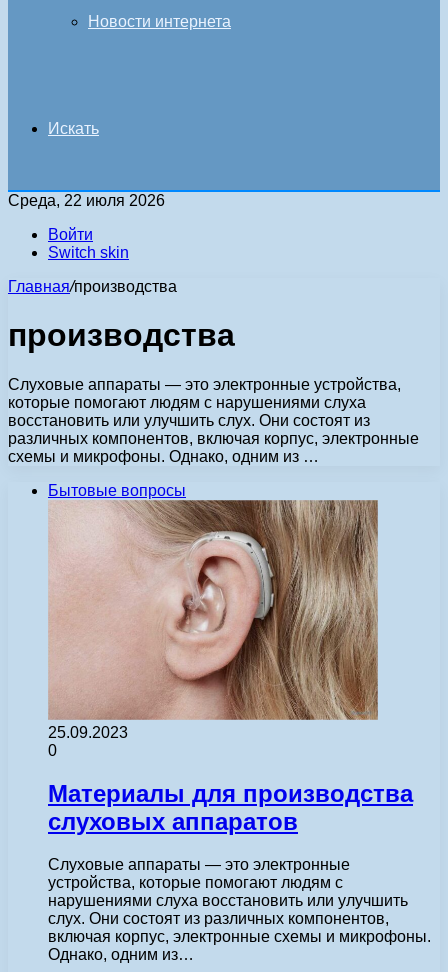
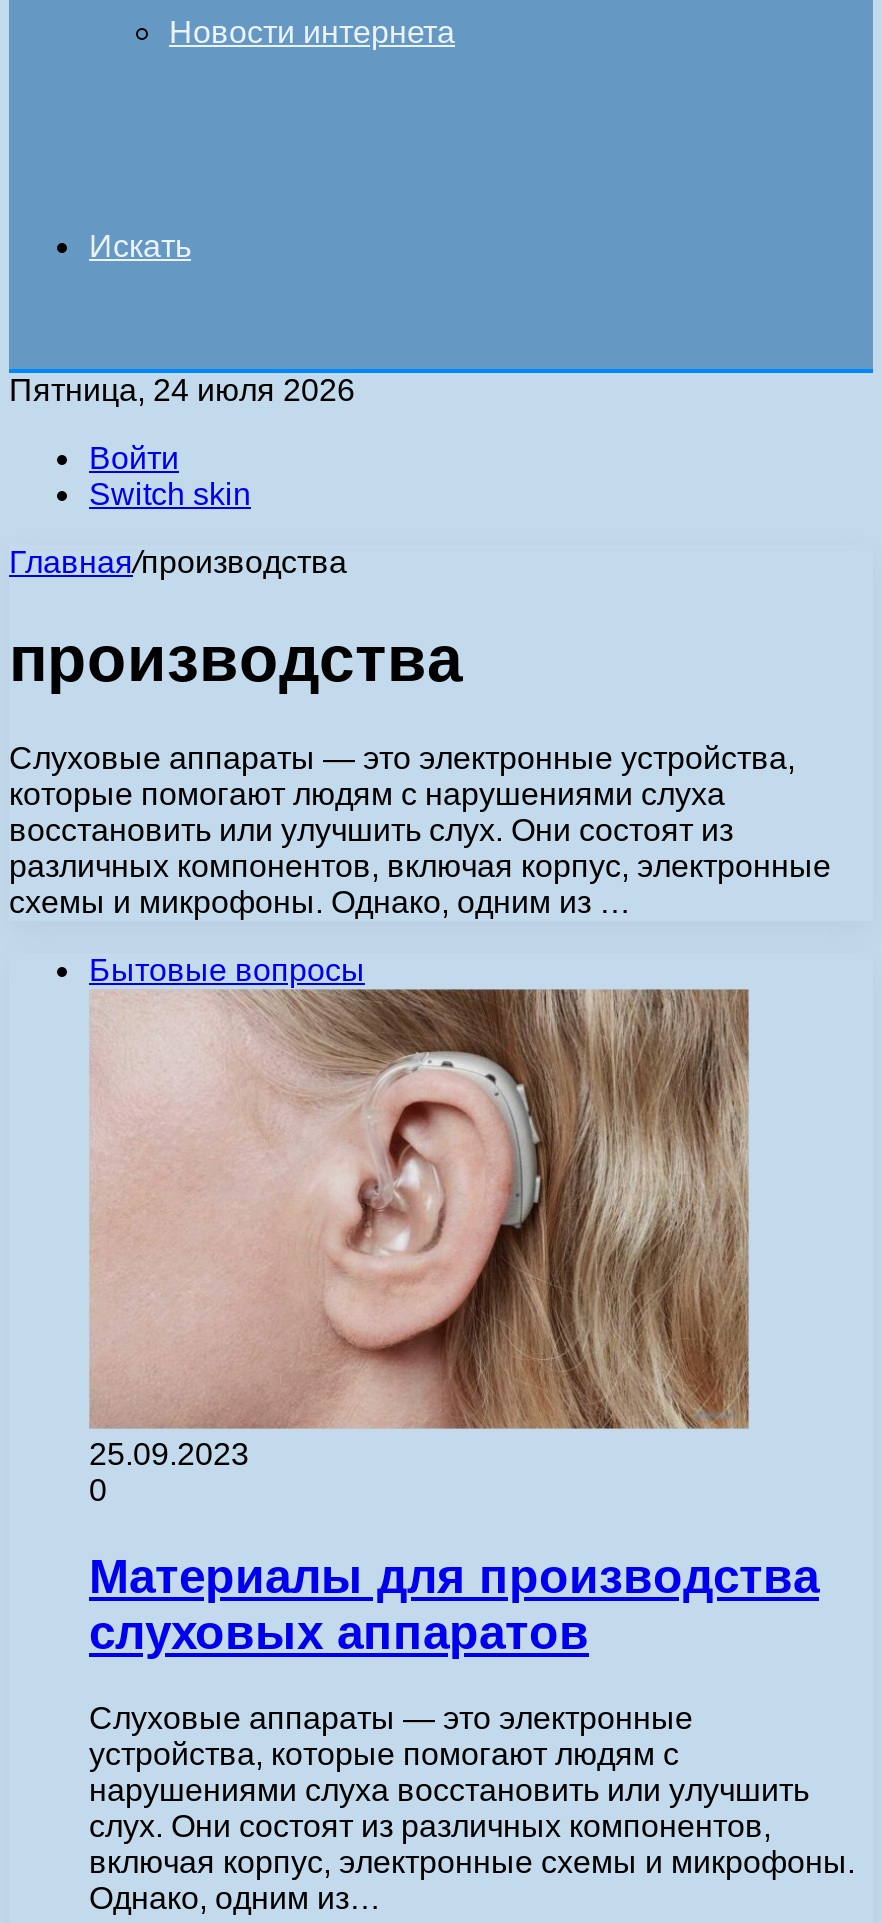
- Среда, 22 июля 2026
+ Пятница, 24 июля 2026
